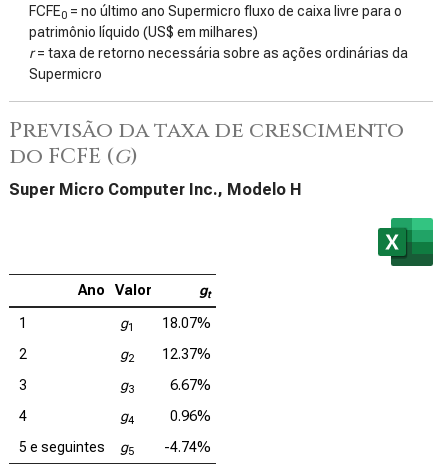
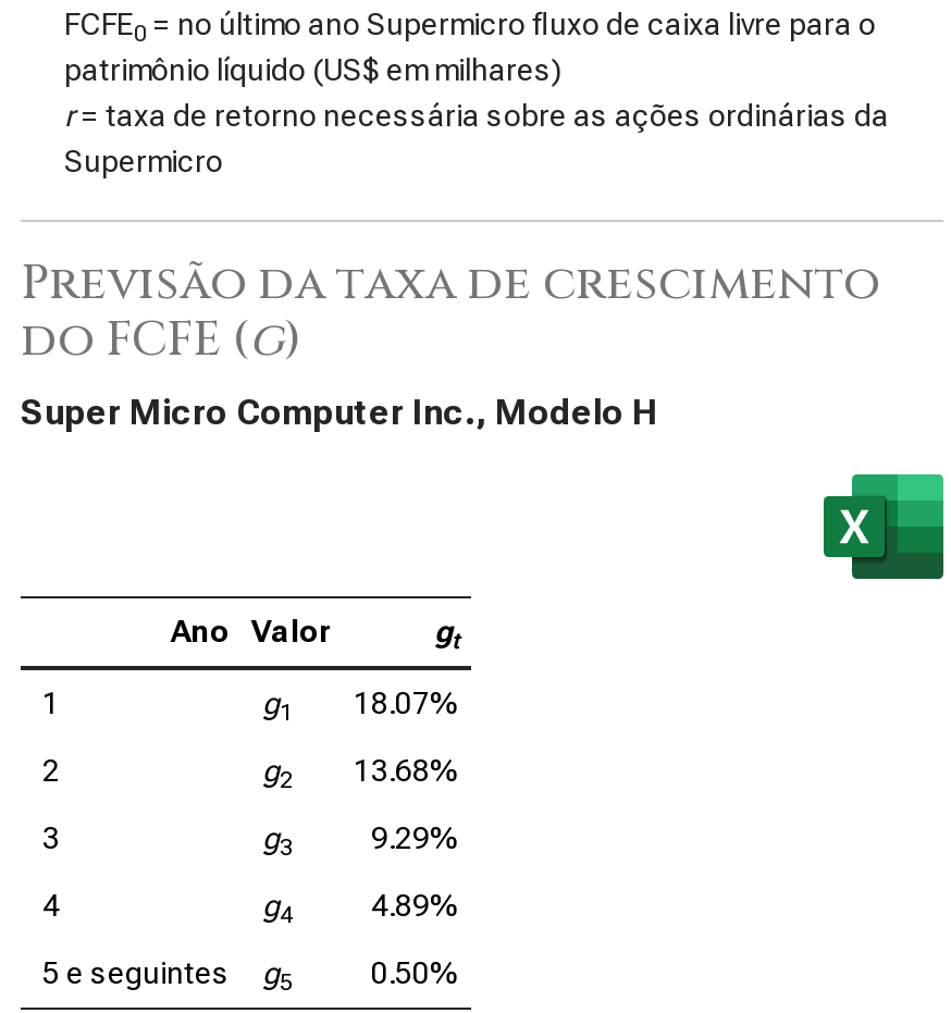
- 12.37%
+ 13.68%

- 6.67%
+ 9.29%

- 0.96%
+ 4.89%

- -4.74%
+ 0.50%
